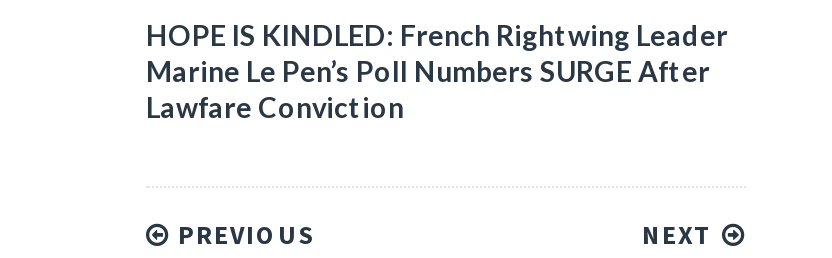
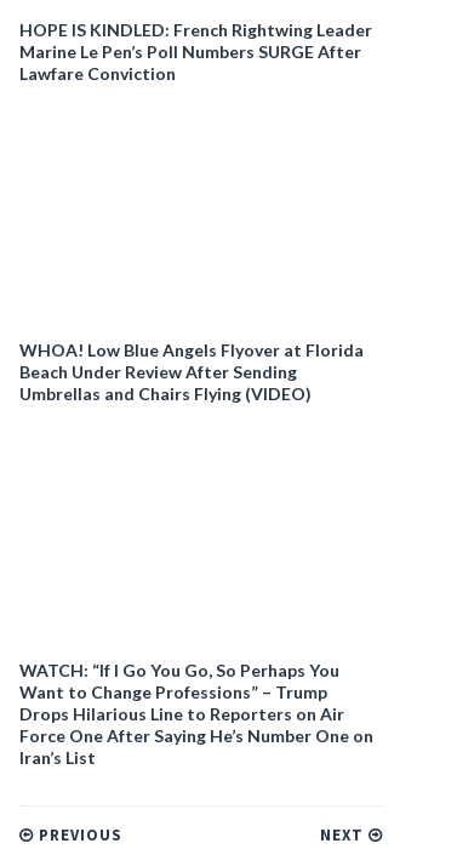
+ WHOA! Low Blue Angels Flyover at Florida
+ Beach Under Review After Sending
+ Umbrellas and Chairs Flying (VIDEO)

+ WATCH: “If I Go You Go, So Perhaps You
+ Want to Change Professions” – Trump
+ Drops Hilarious Line to Reporters on Air
+ Force One After Saying He’s Number One on
+ Iran’s List
